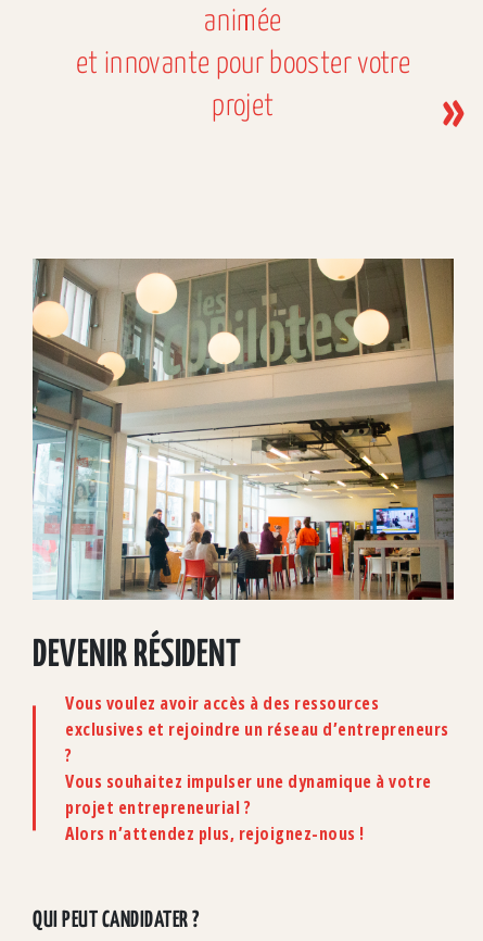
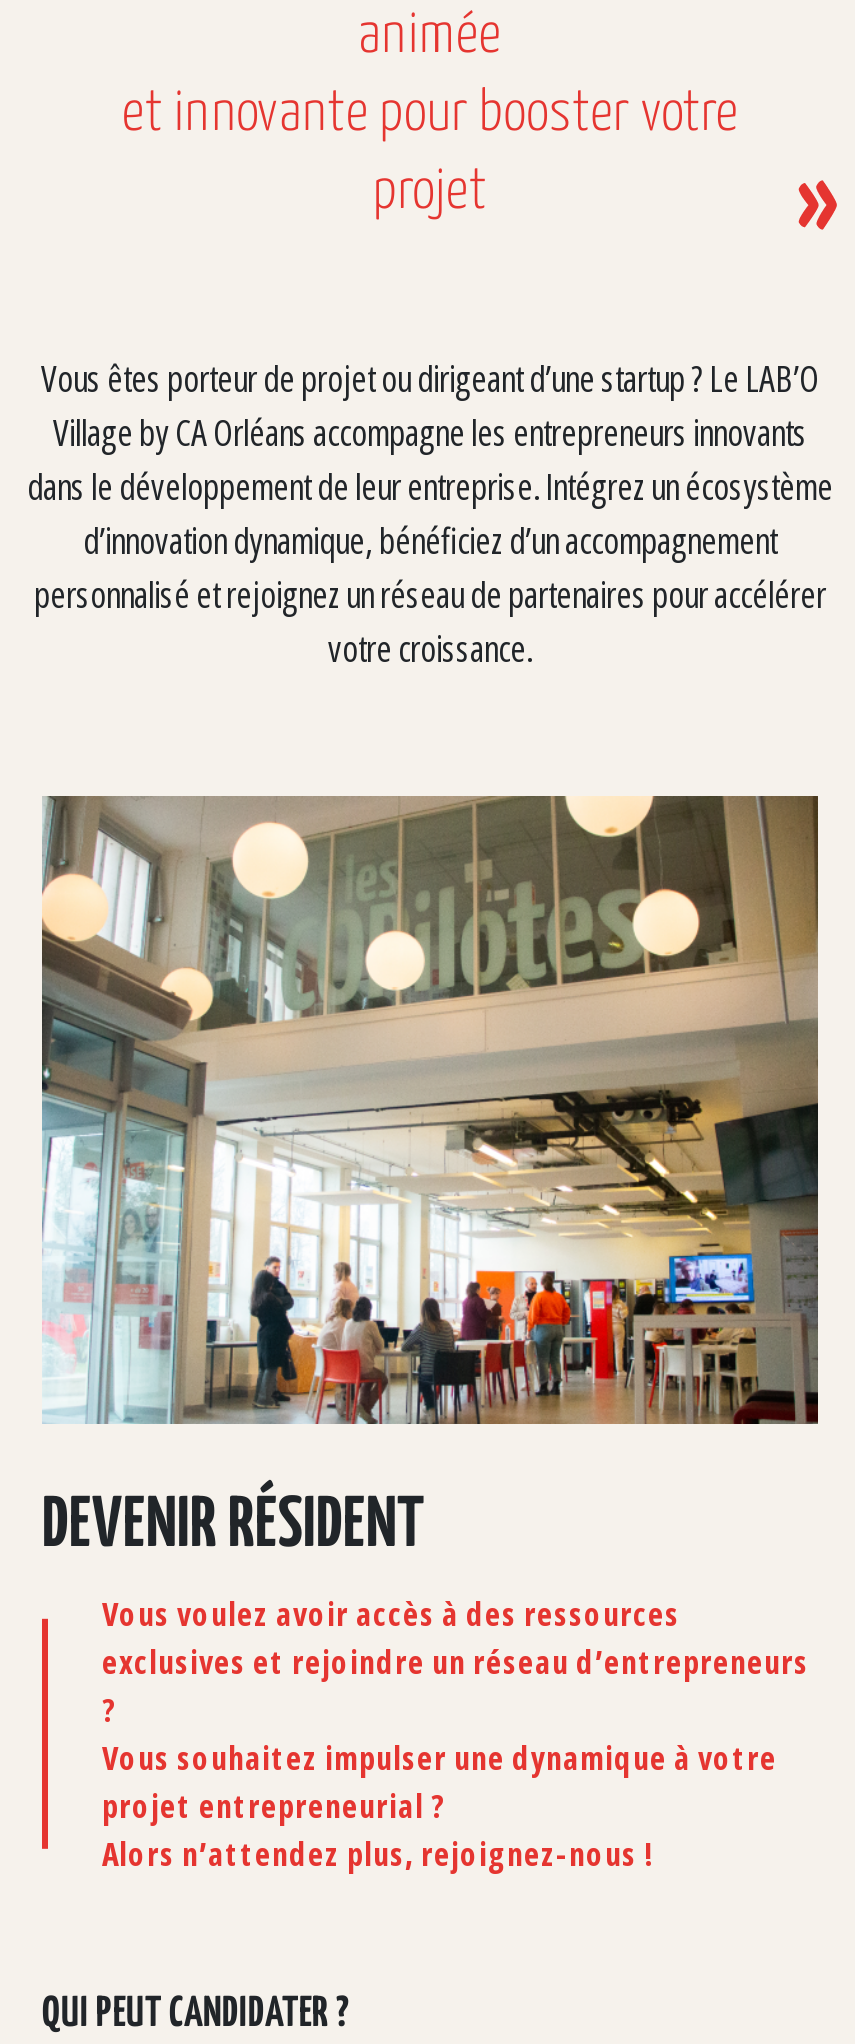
+ Vous êtes porteur de projet ou dirigeant d’une startup ? Le LAB’O
+ Village by CA Orléans accompagne les entrepreneurs innovants
+ dans le développement de leur entreprise. Intégrez un écosystème
+ d’innovation dynamique, bénéficiez d’un accompagnement
+ personnalisé et rejoignez un réseau de partenaires pour accélérer
+ votre croissance.
